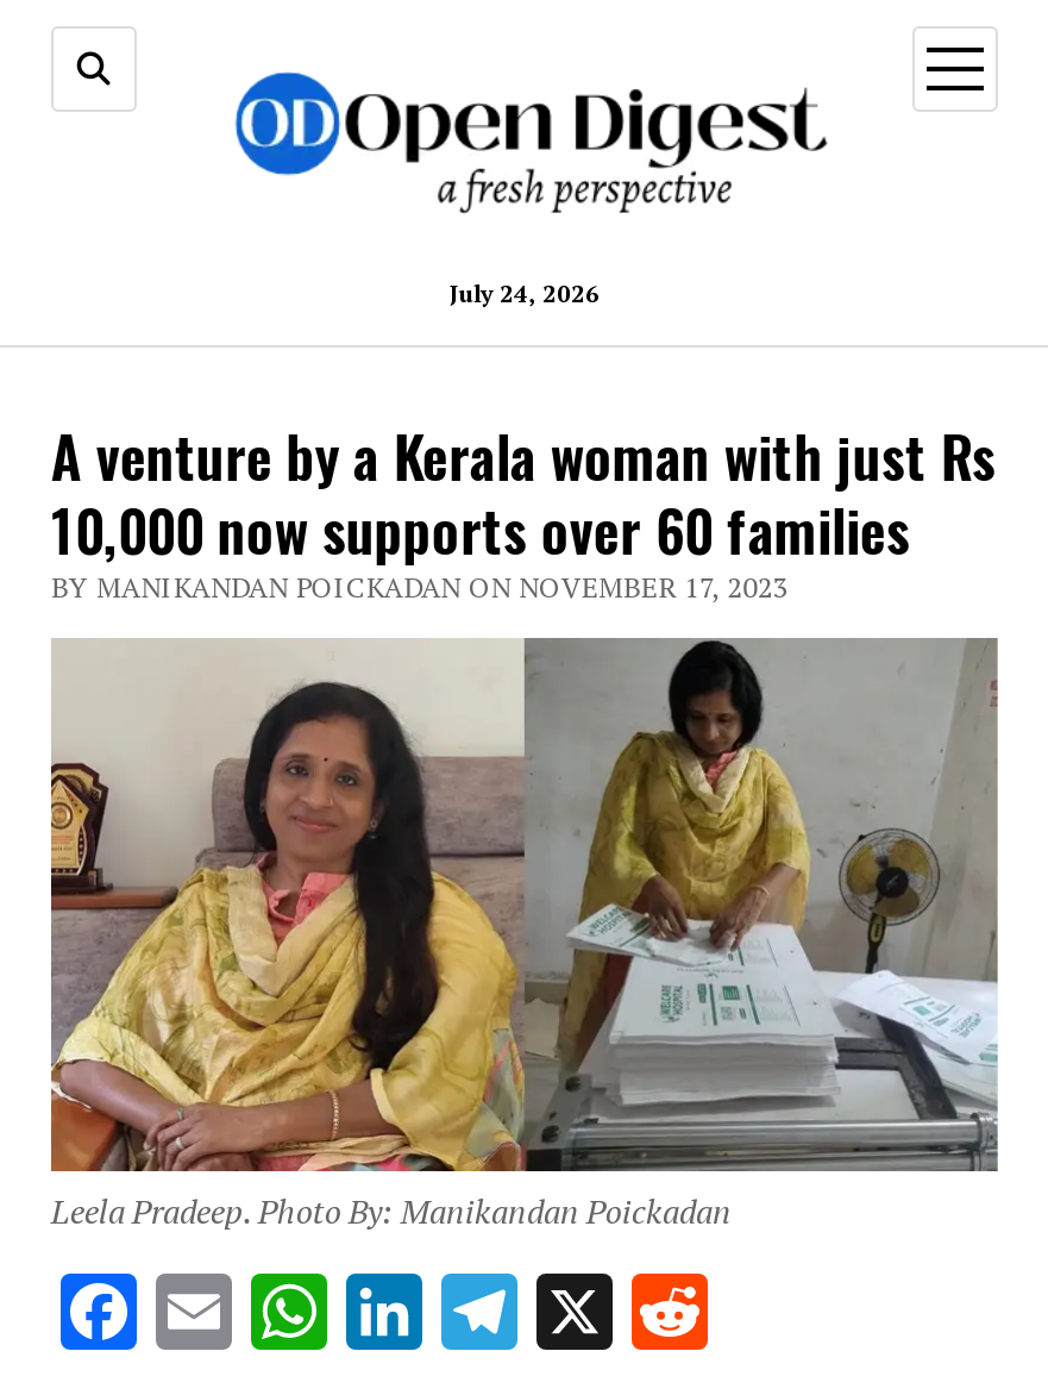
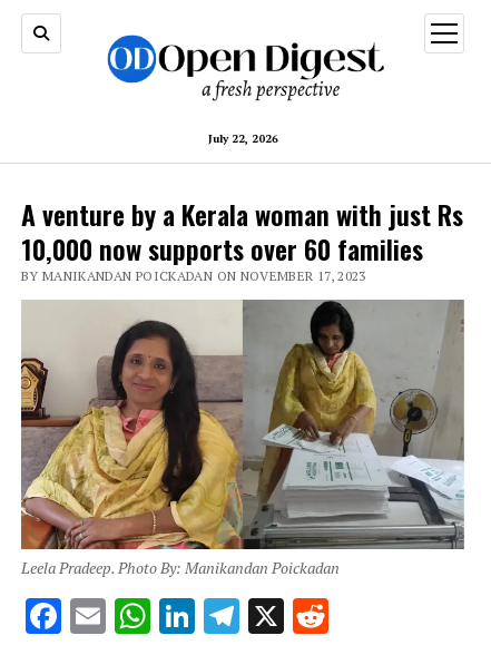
- July 24, 2026
+ July 22, 2026
